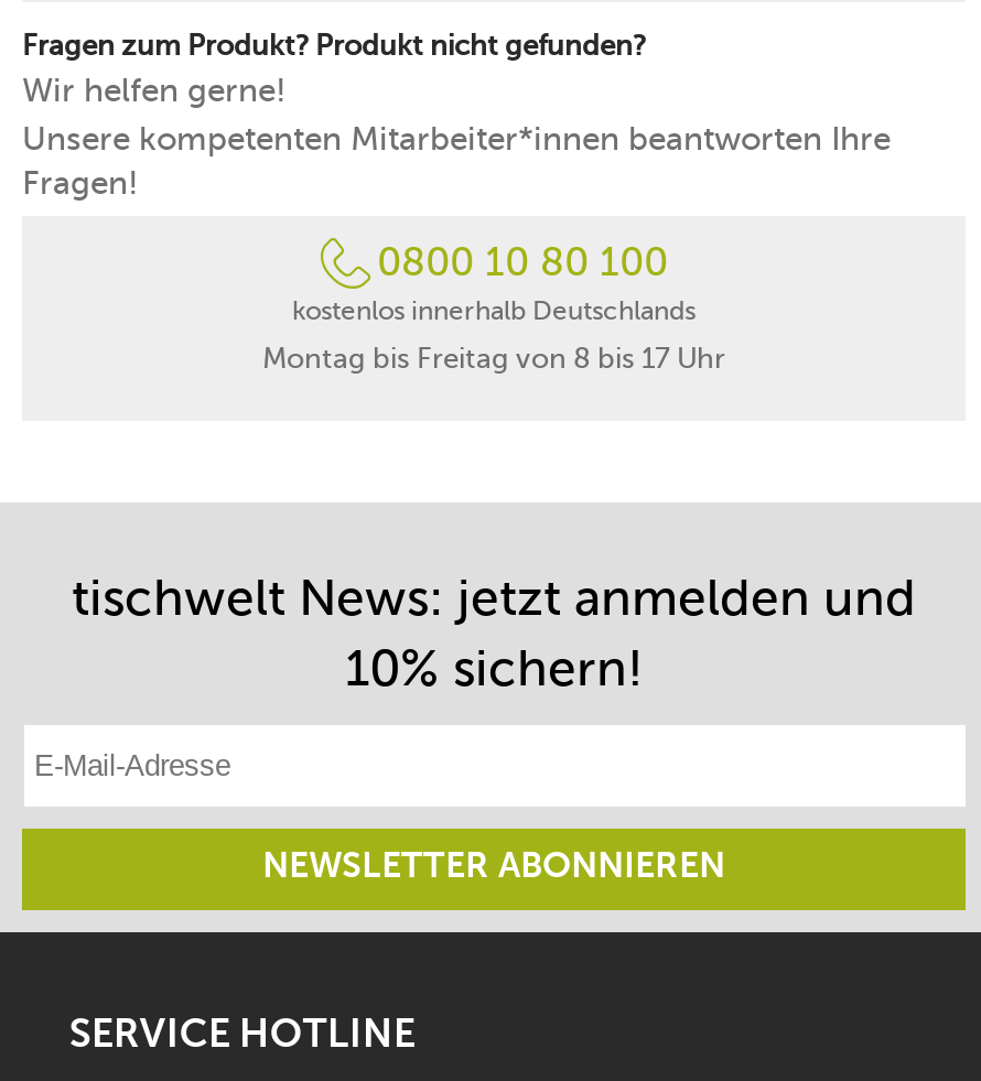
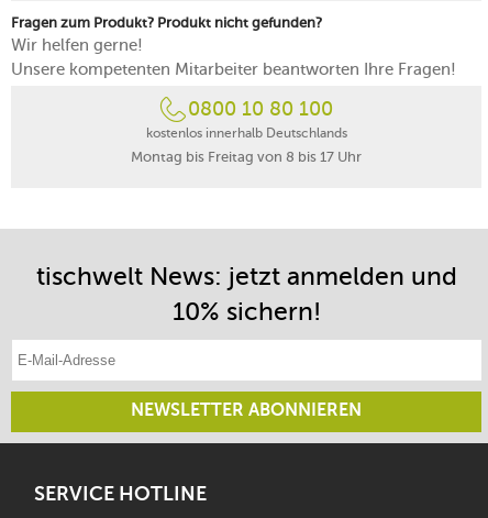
- Unsere kompetenten Mitarbeiter*innen beantworten Ihre
- Fragen!
+ Unsere kompetenten Mitarbeiter beantworten Ihre Fragen!
